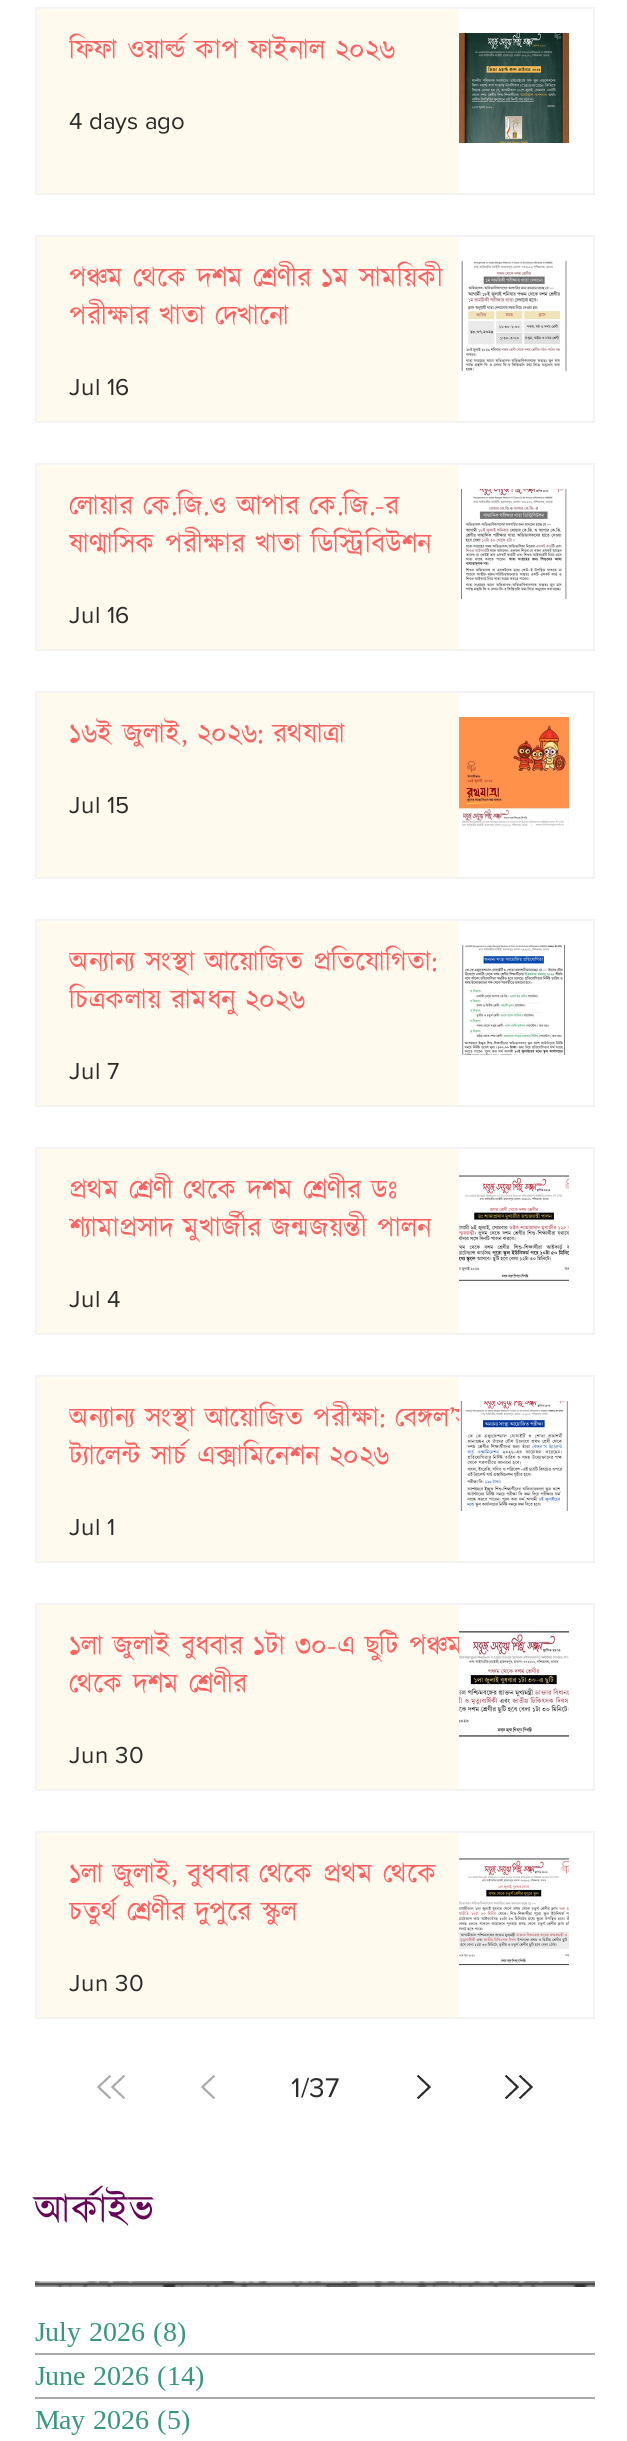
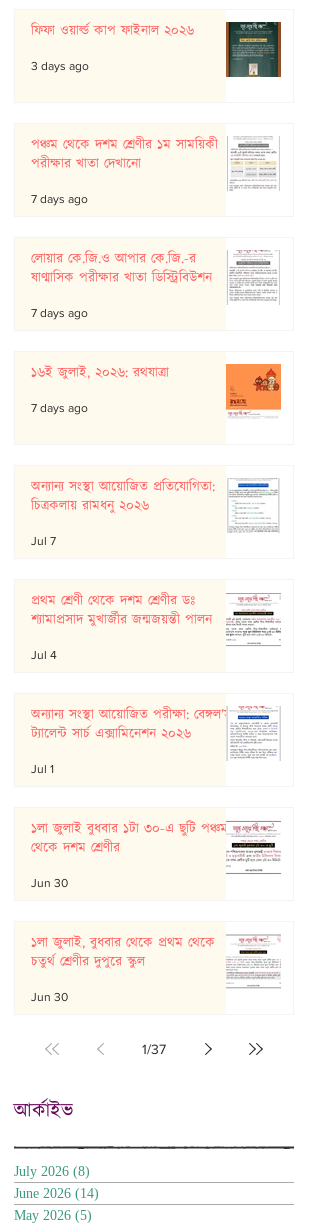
- 4 days ago
+ 3 days ago

- Jul 16
+ 7 days ago

- Jul 16
+ 7 days ago

- Jul 15
+ 7 days ago
